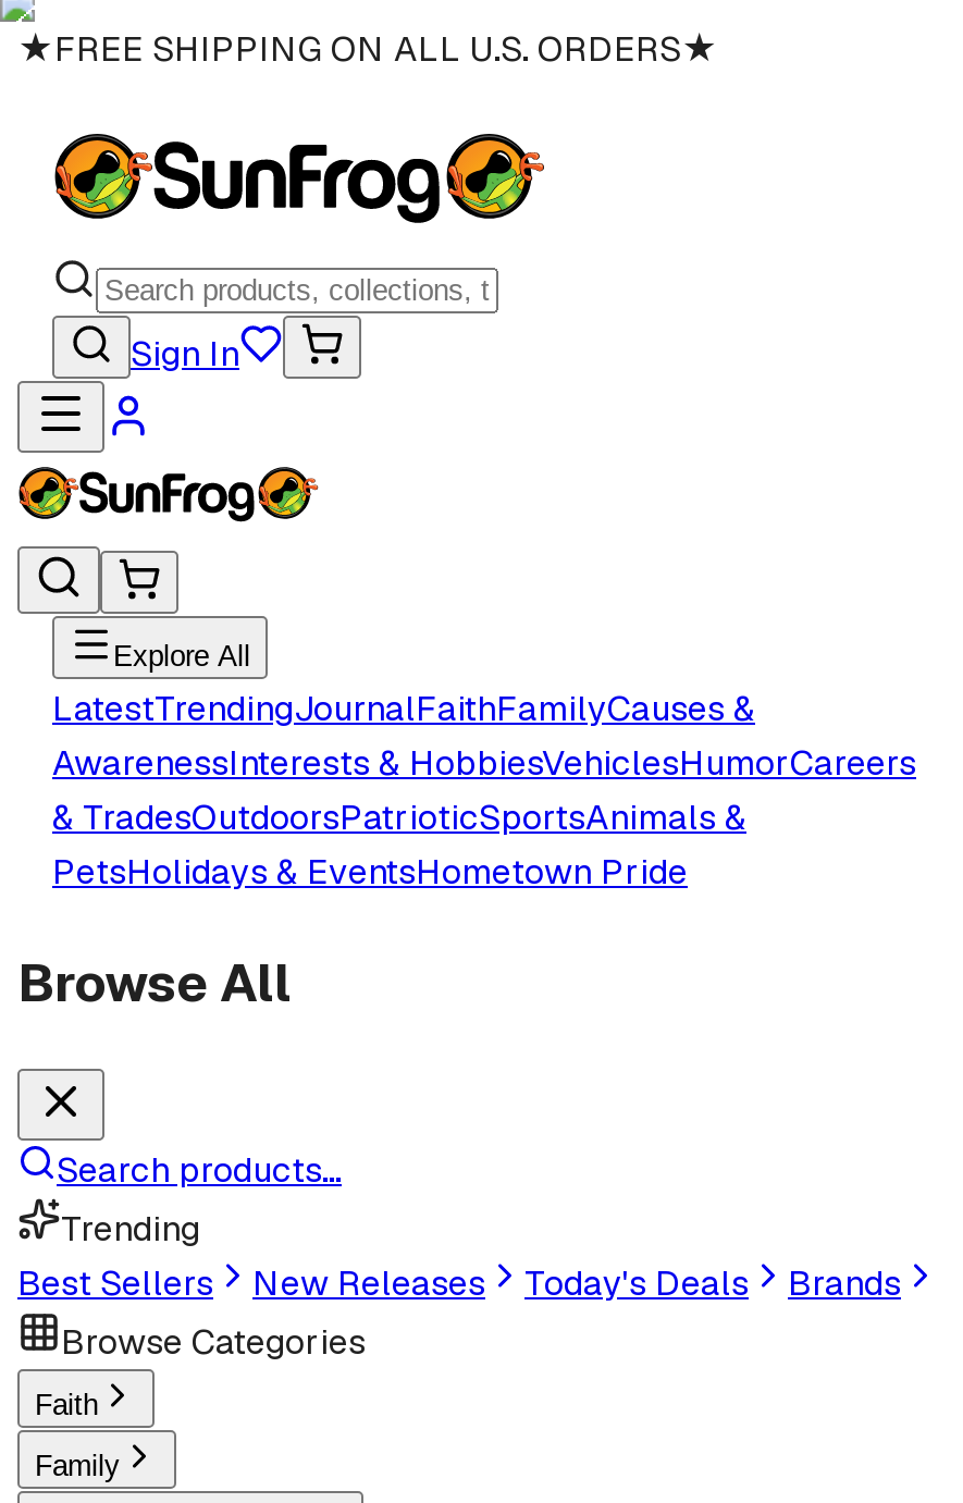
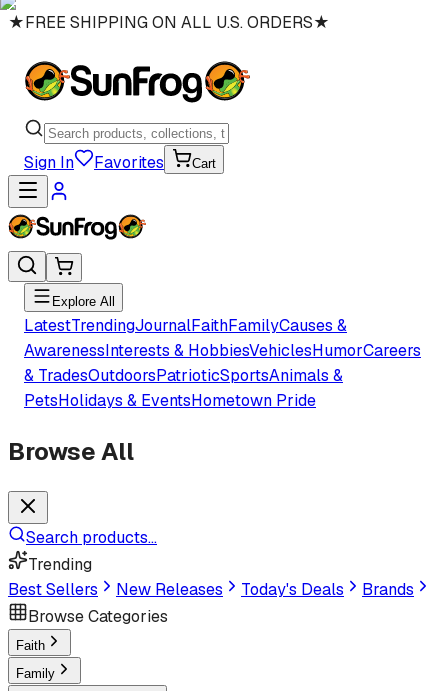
+ Favorites
+ Cart
